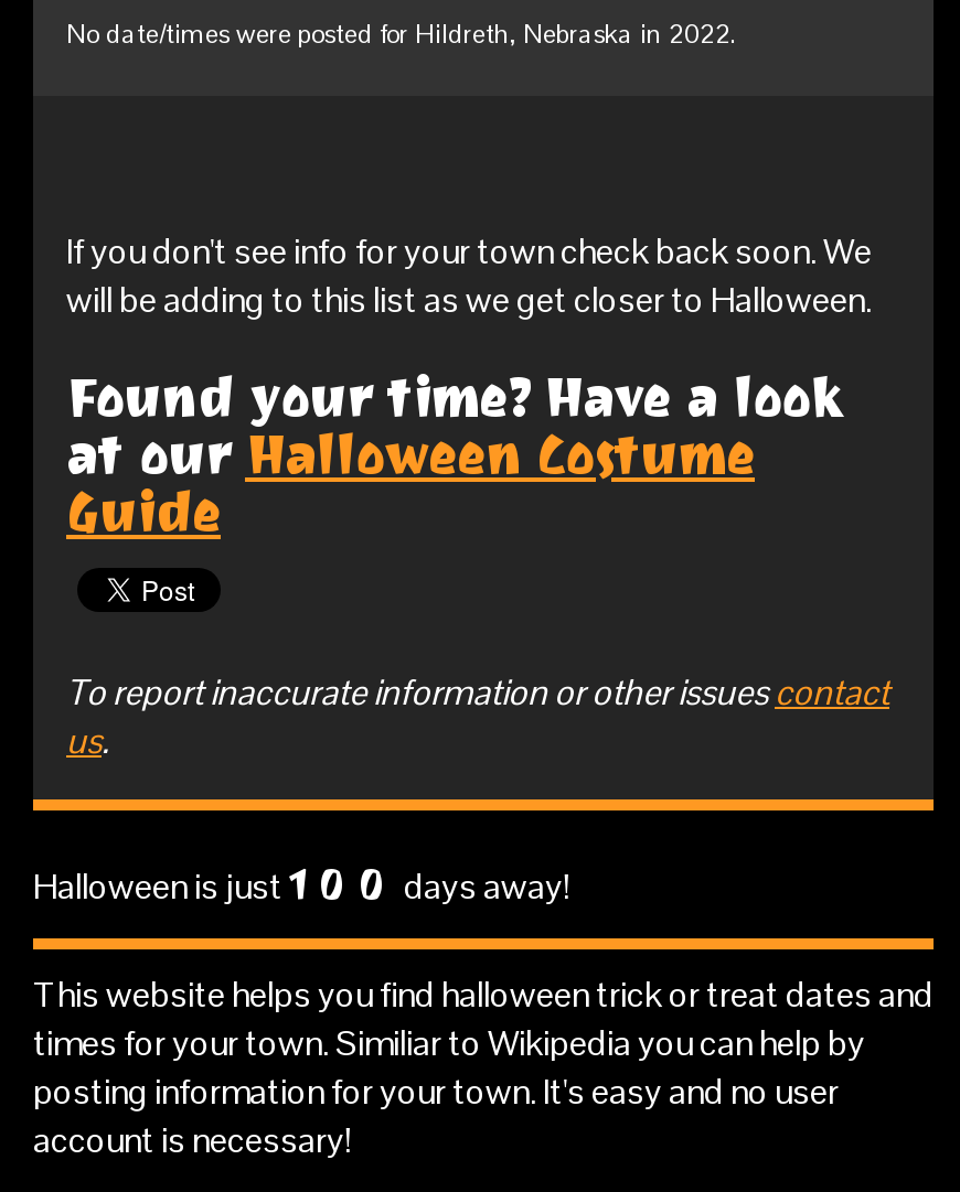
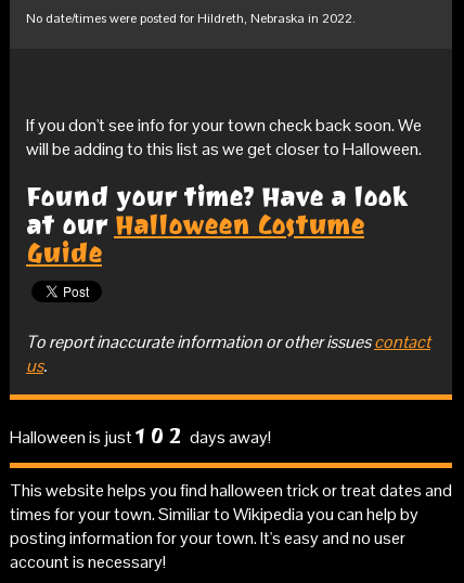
- Halloween is just100 days away!
+ Halloween is just102 days away!
